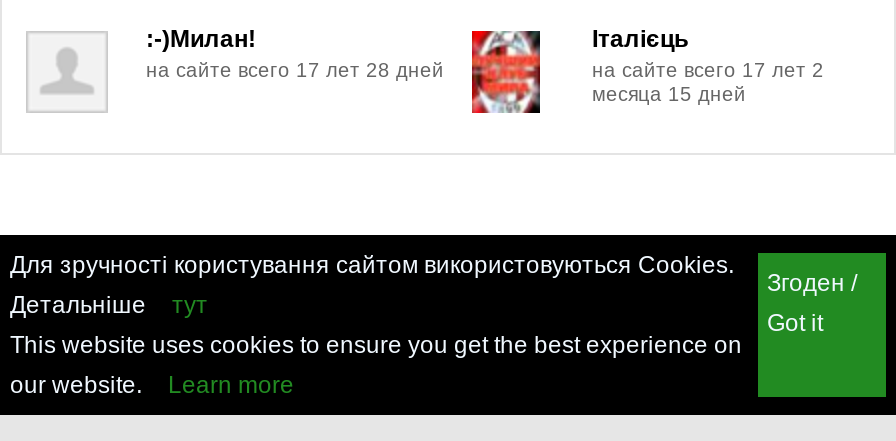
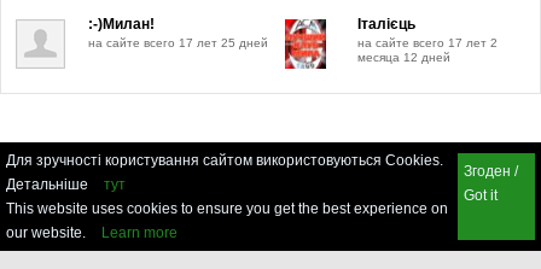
- на сайте всего 17 лет 28 дней
+ на сайте всего 17 лет 25 дней

- месяца 15 дней
+ месяца 12 дней
